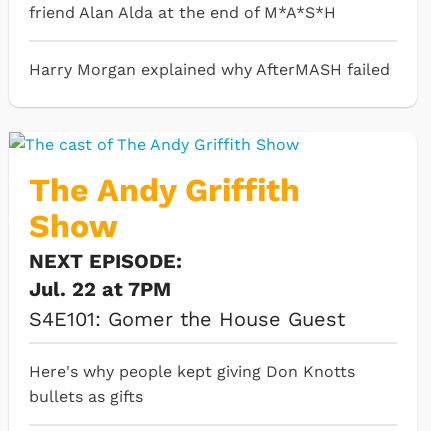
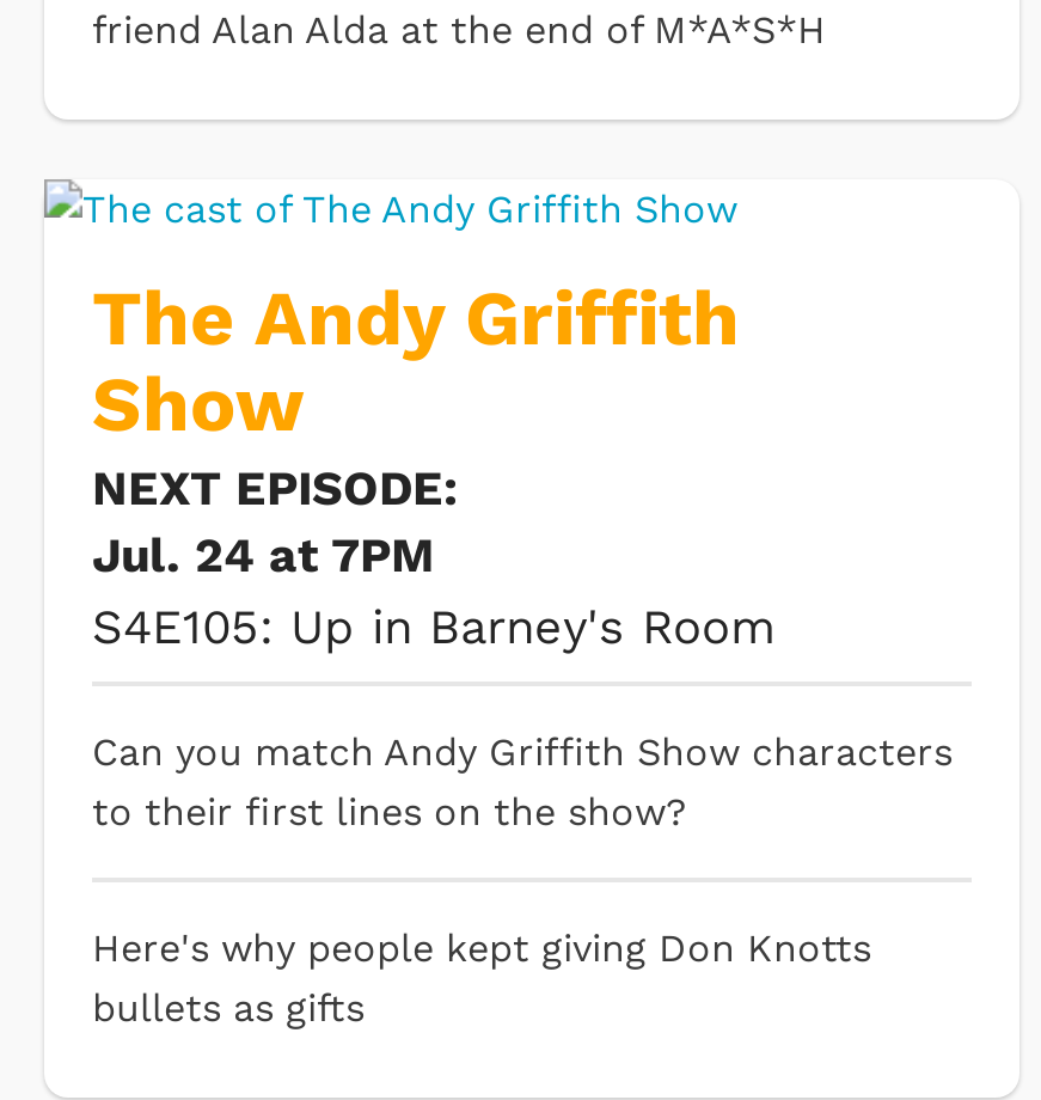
- Harry Morgan explained why AfterMASH failed

moved up: The Andy Griffith | Show | NEXT EPISODE:

- Jul. 22 at 7PM
- S4E101: Gomer the House Guest
+ Jul. 24 at 7PM
+ S4E105: Up in Barney's Room
+ Can you match Andy Griffith Show characters
+ to their first lines on the show?
